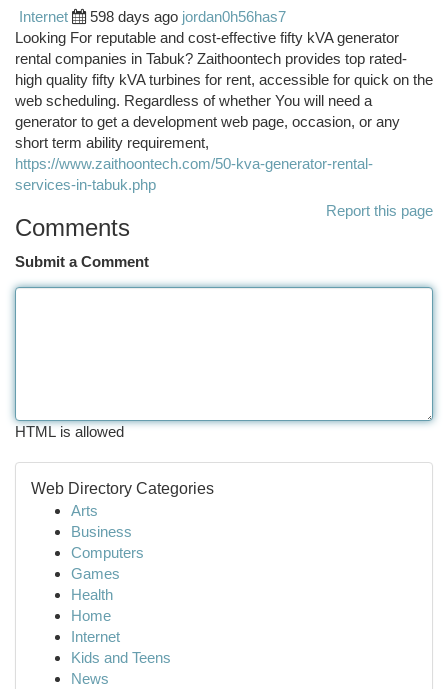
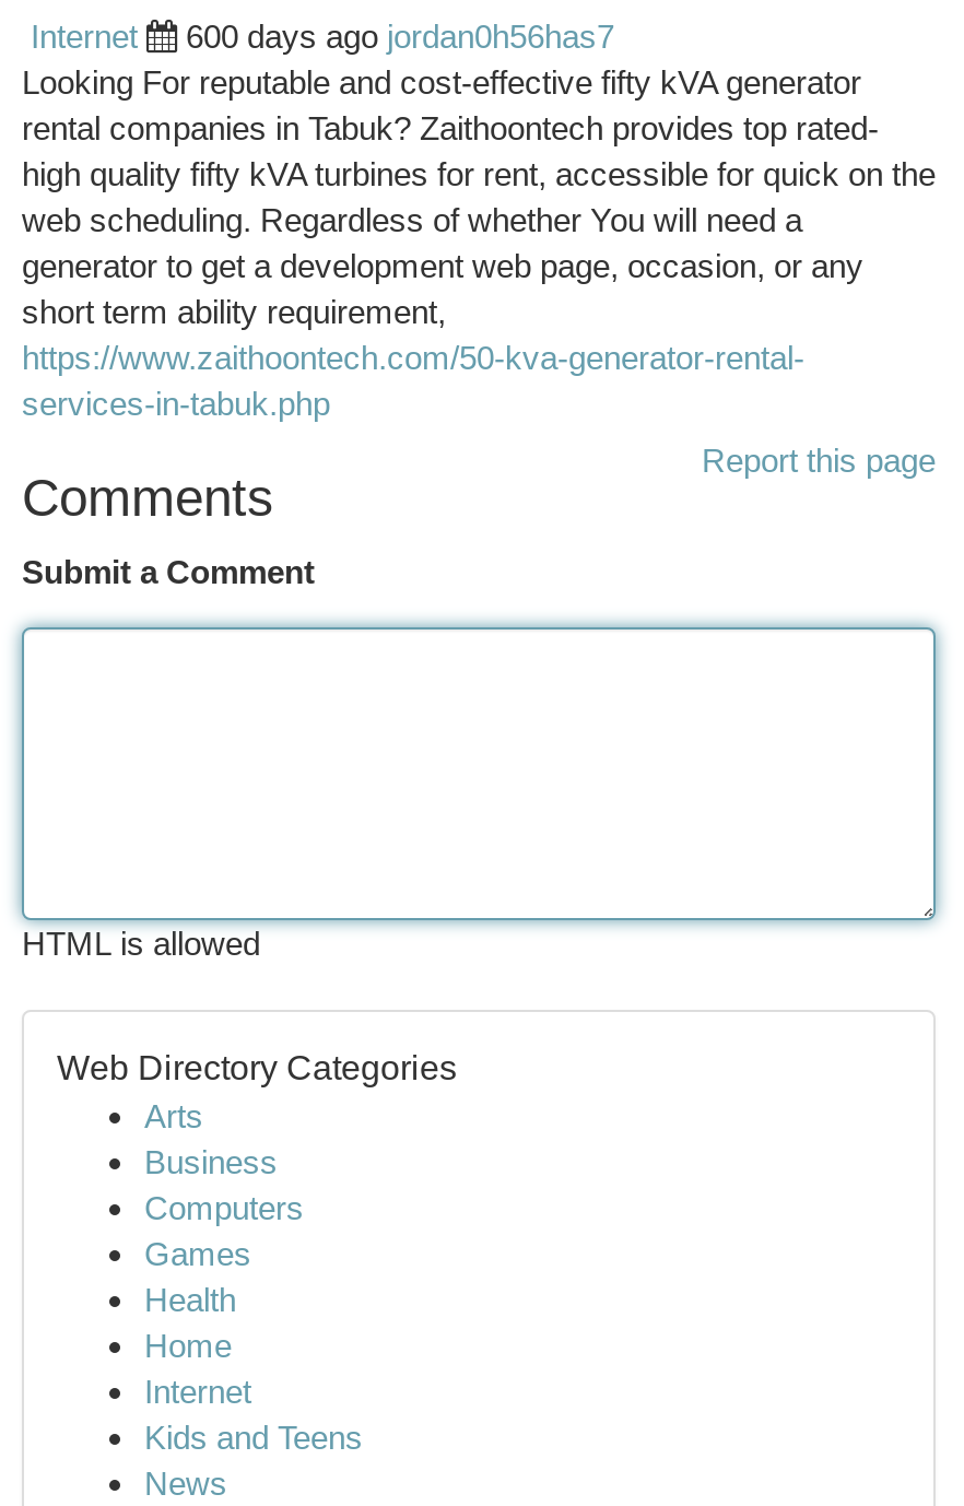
- 598 days ago jordan0h56has7
+ 600 days ago jordan0h56has7
